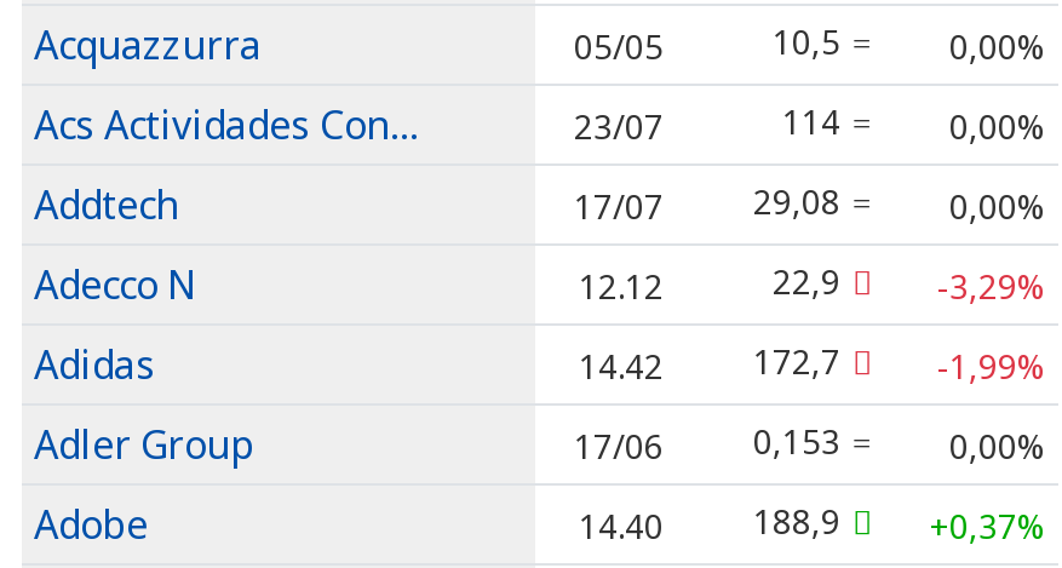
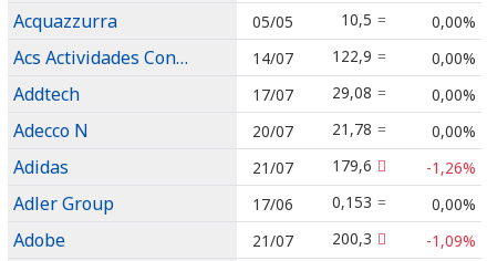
- 23/07
+ 14/07

- 114
+ 122,9

- 12.12
+ 20/07

- 22,9
+ 21,78

- -3,29%
+ 0,00%

- 14.42
+ 21/07

- 172,7
+ 179,6

- -1,99%
+ -1,26%

- 14.40
+ 21/07

- 188,9
+ 200,3

- +0,37%
+ -1,09%
